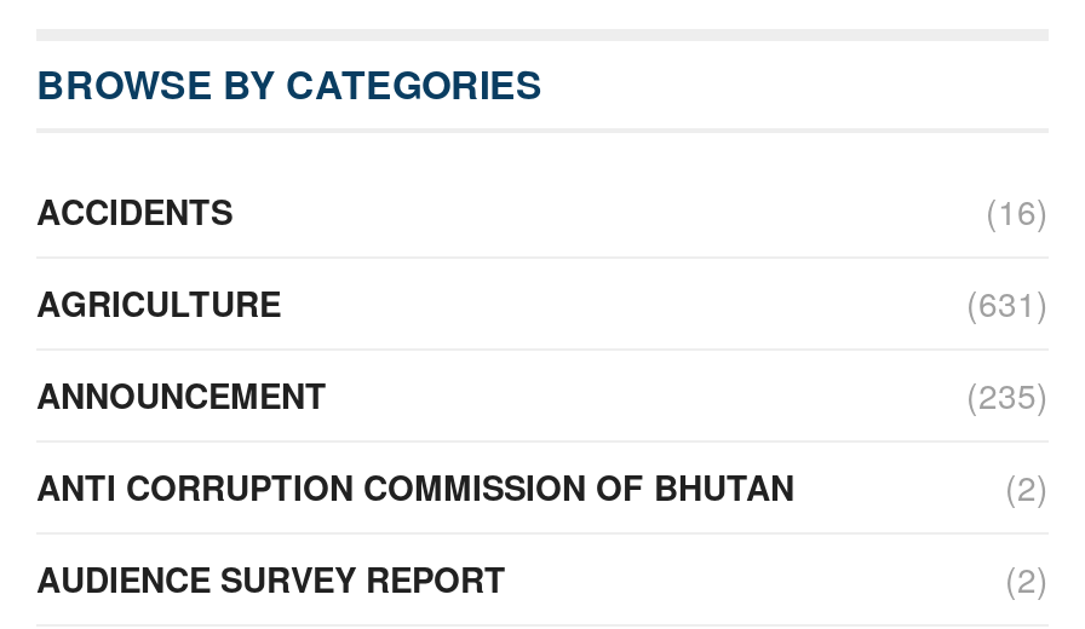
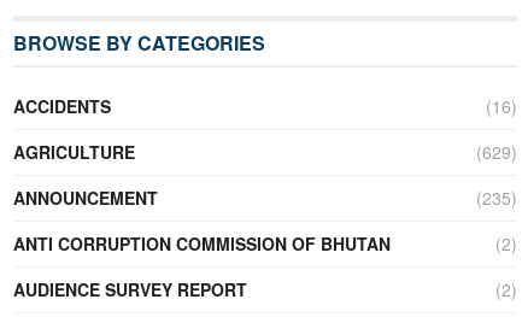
- (631)
+ (629)
